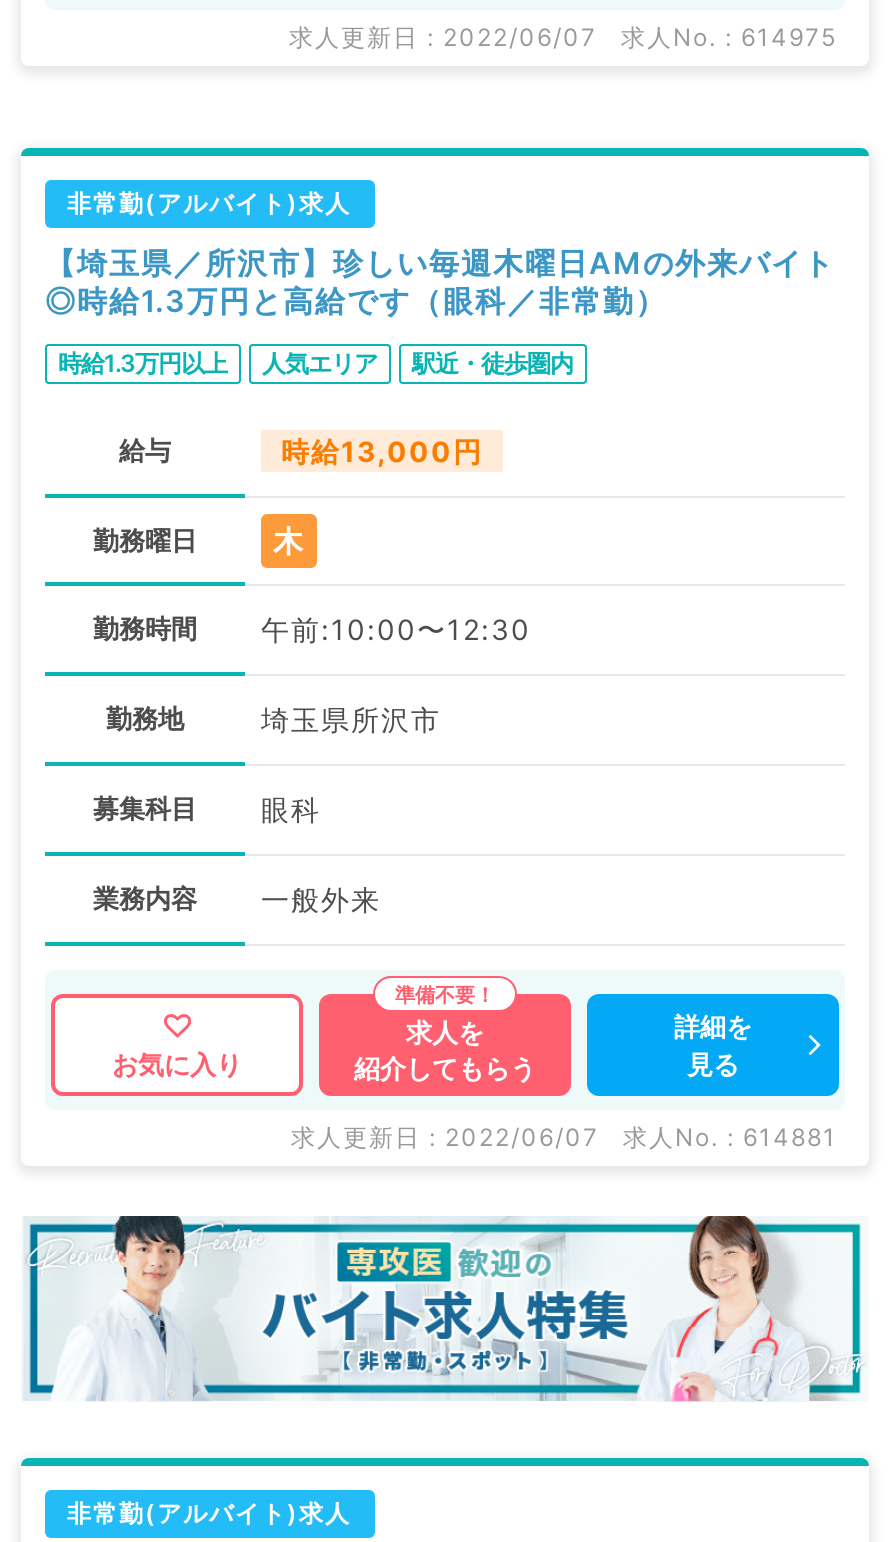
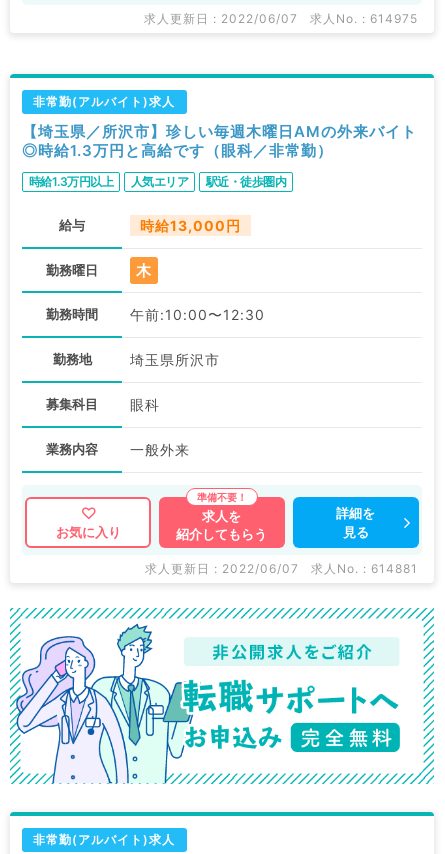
- [image]
+ [image]
